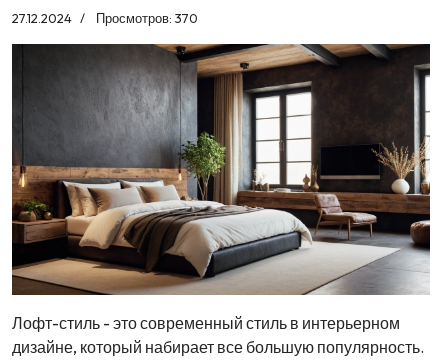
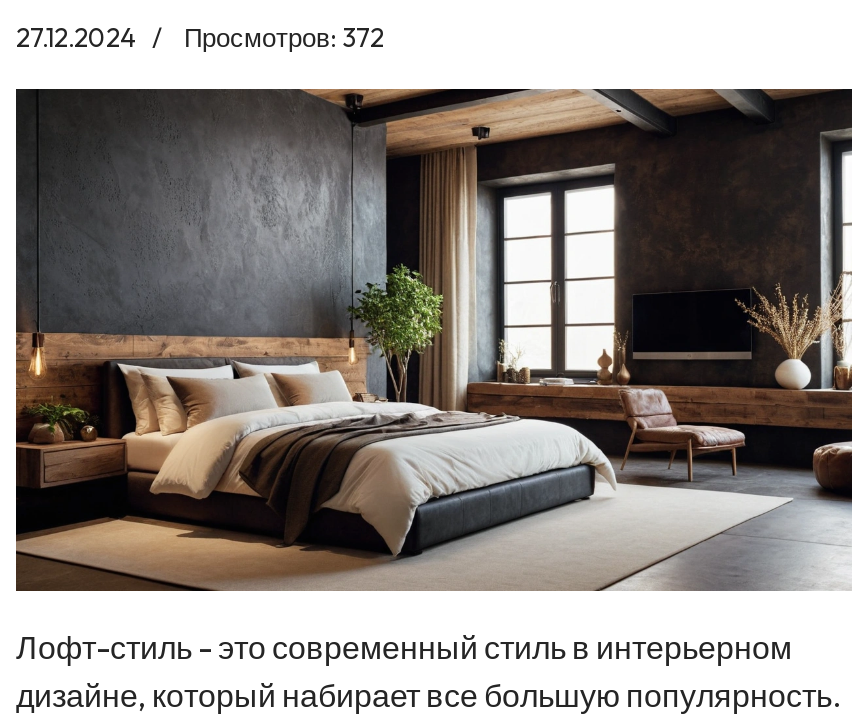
- 27.12.2024 Просмотров: 370
+ 27.12.2024 Просмотров: 372
